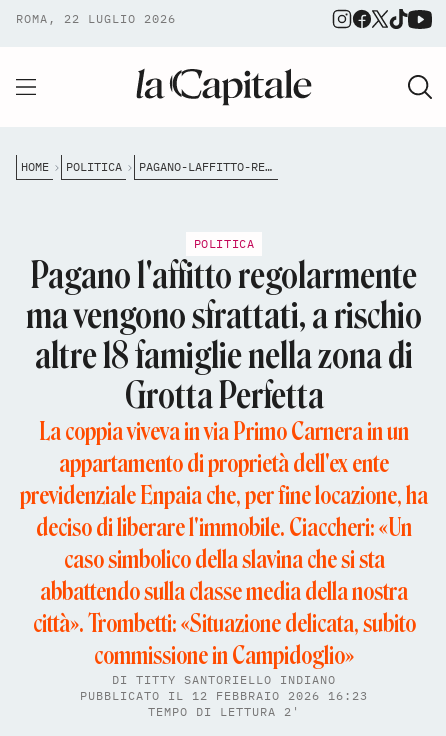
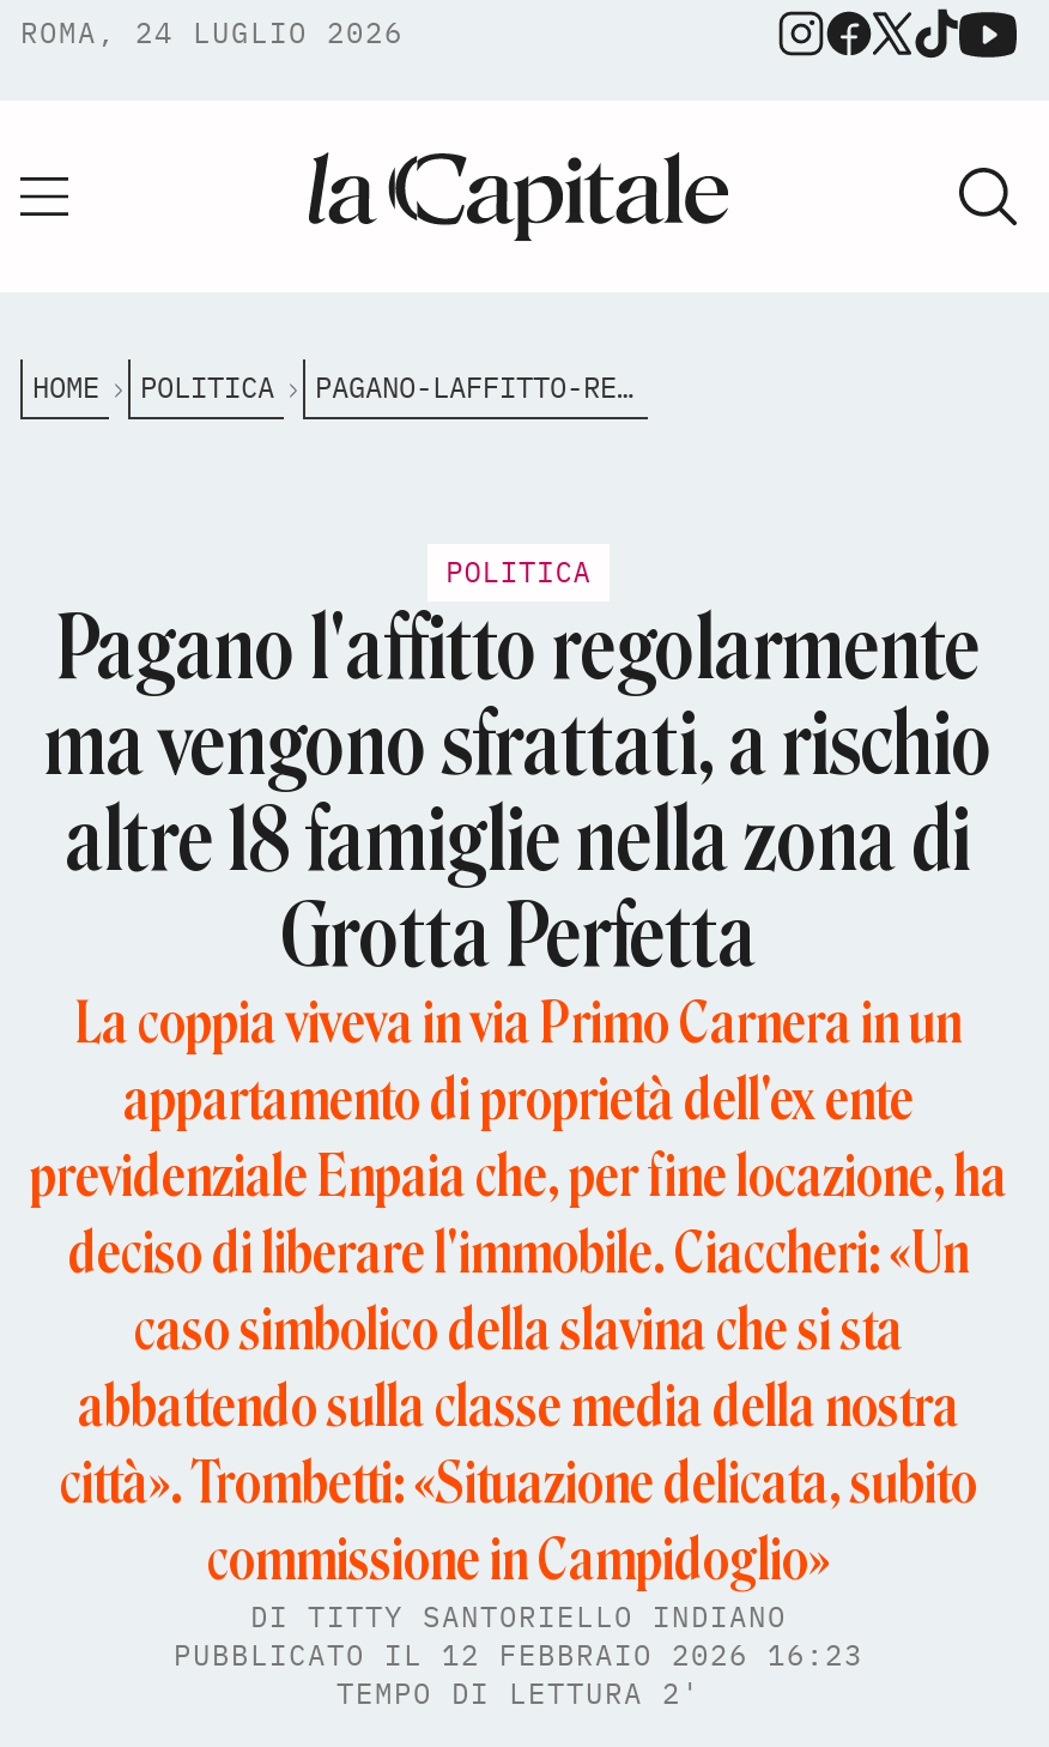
- ROMA, 22 LUGLIO 2026
+ ROMA, 24 LUGLIO 2026
